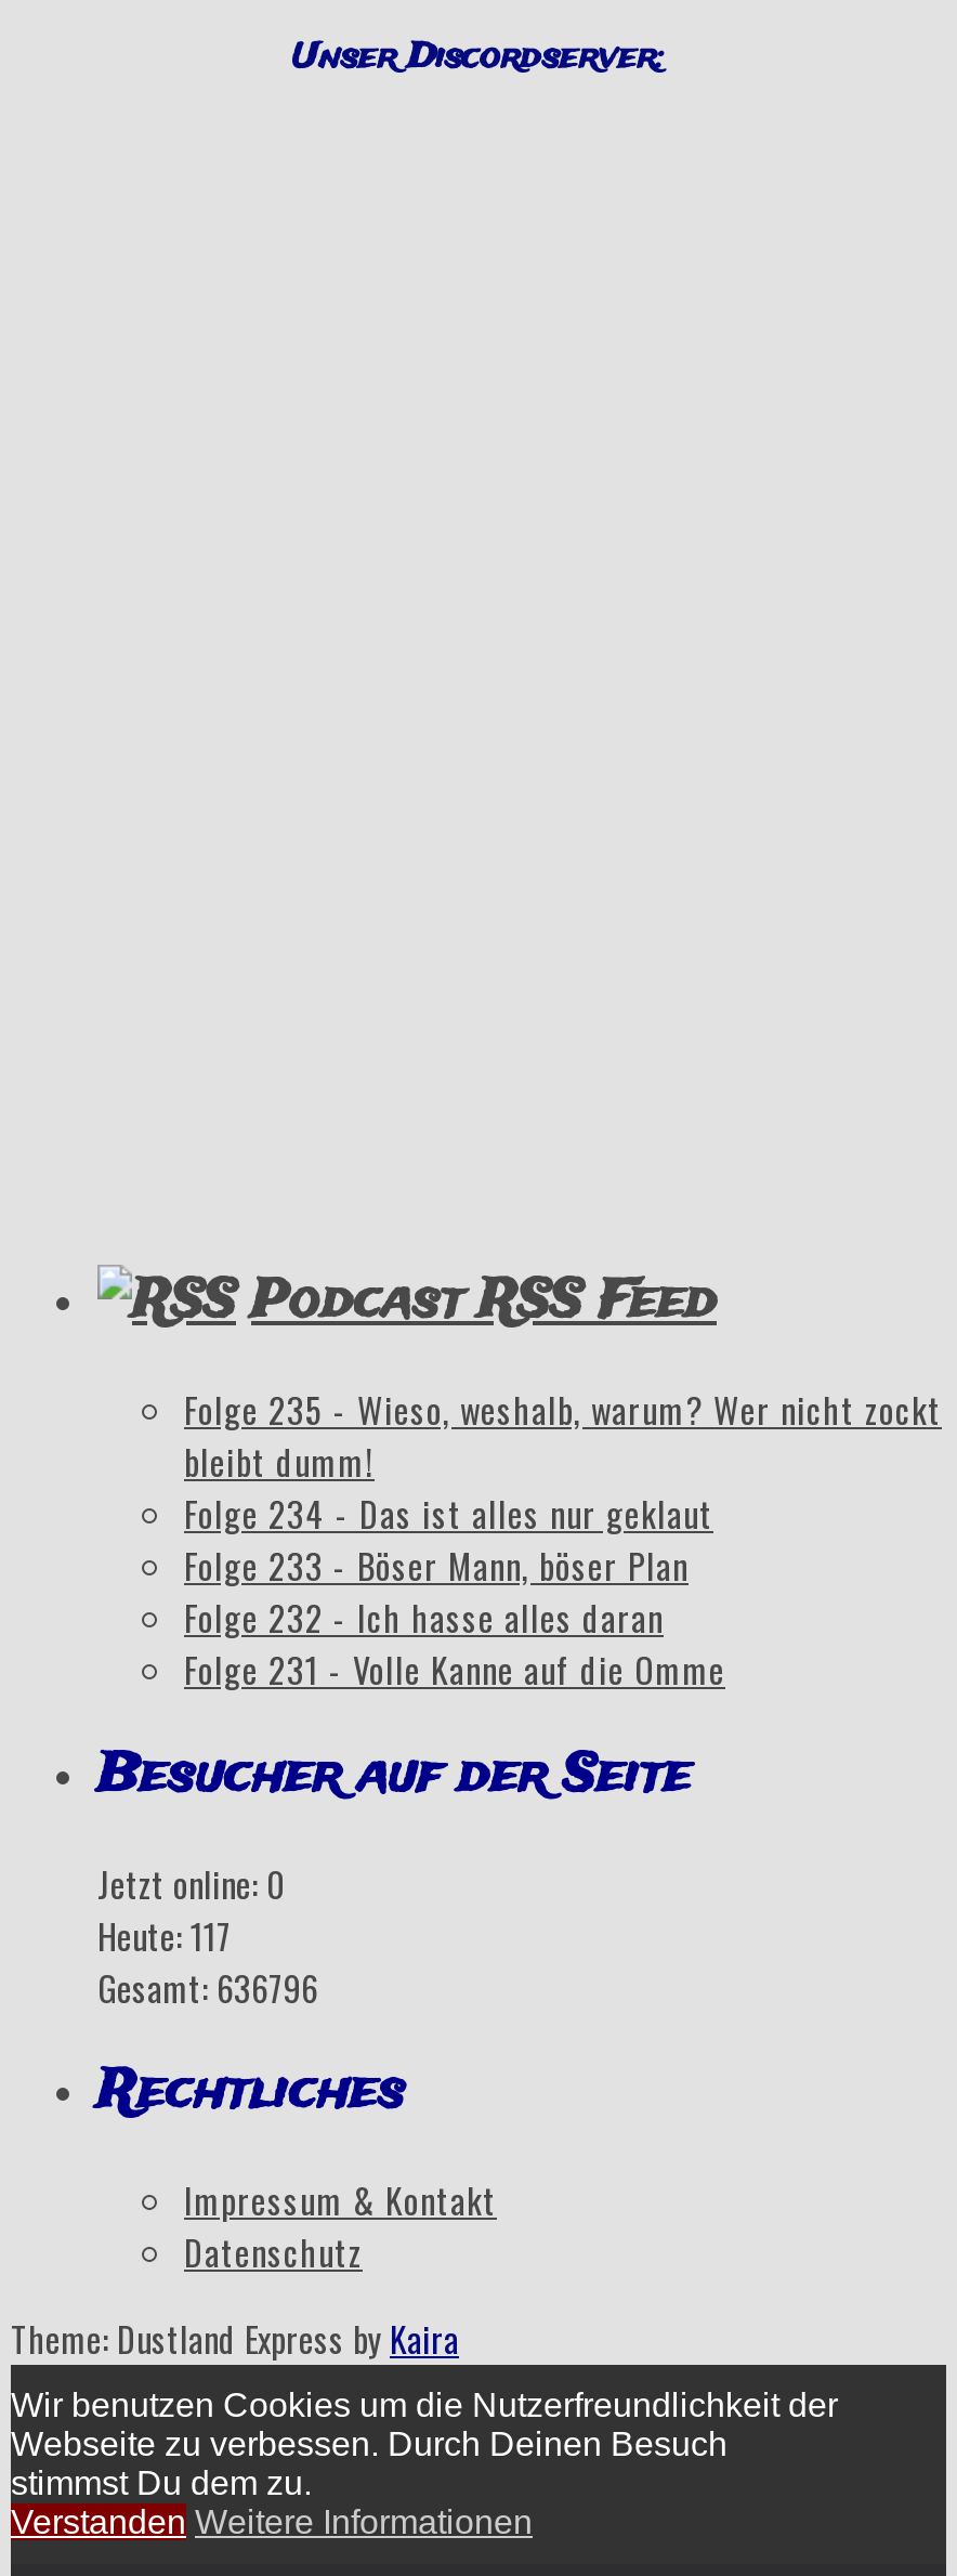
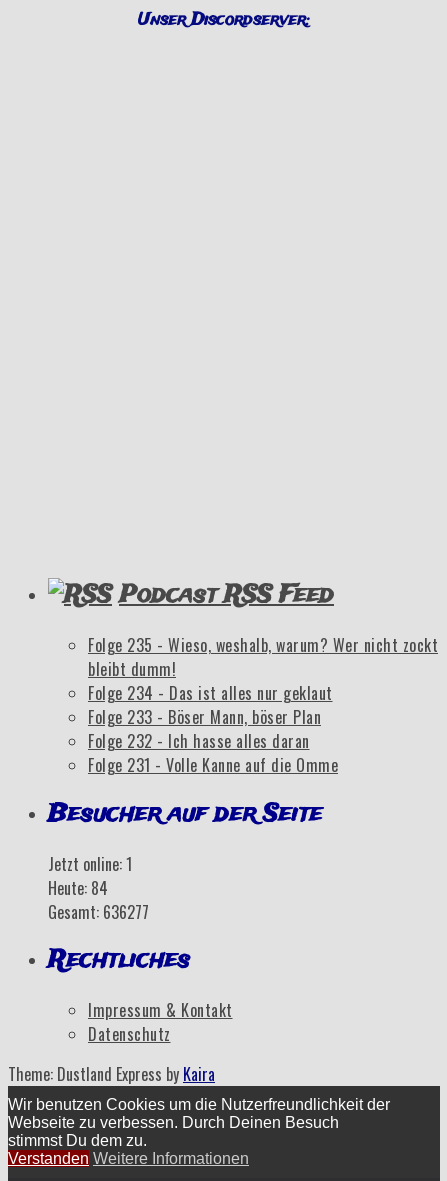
- Jetzt online: 0
+ Jetzt online: 1

- Heute: 117
+ Heute: 84

- Gesamt: 636796
+ Gesamt: 636277
